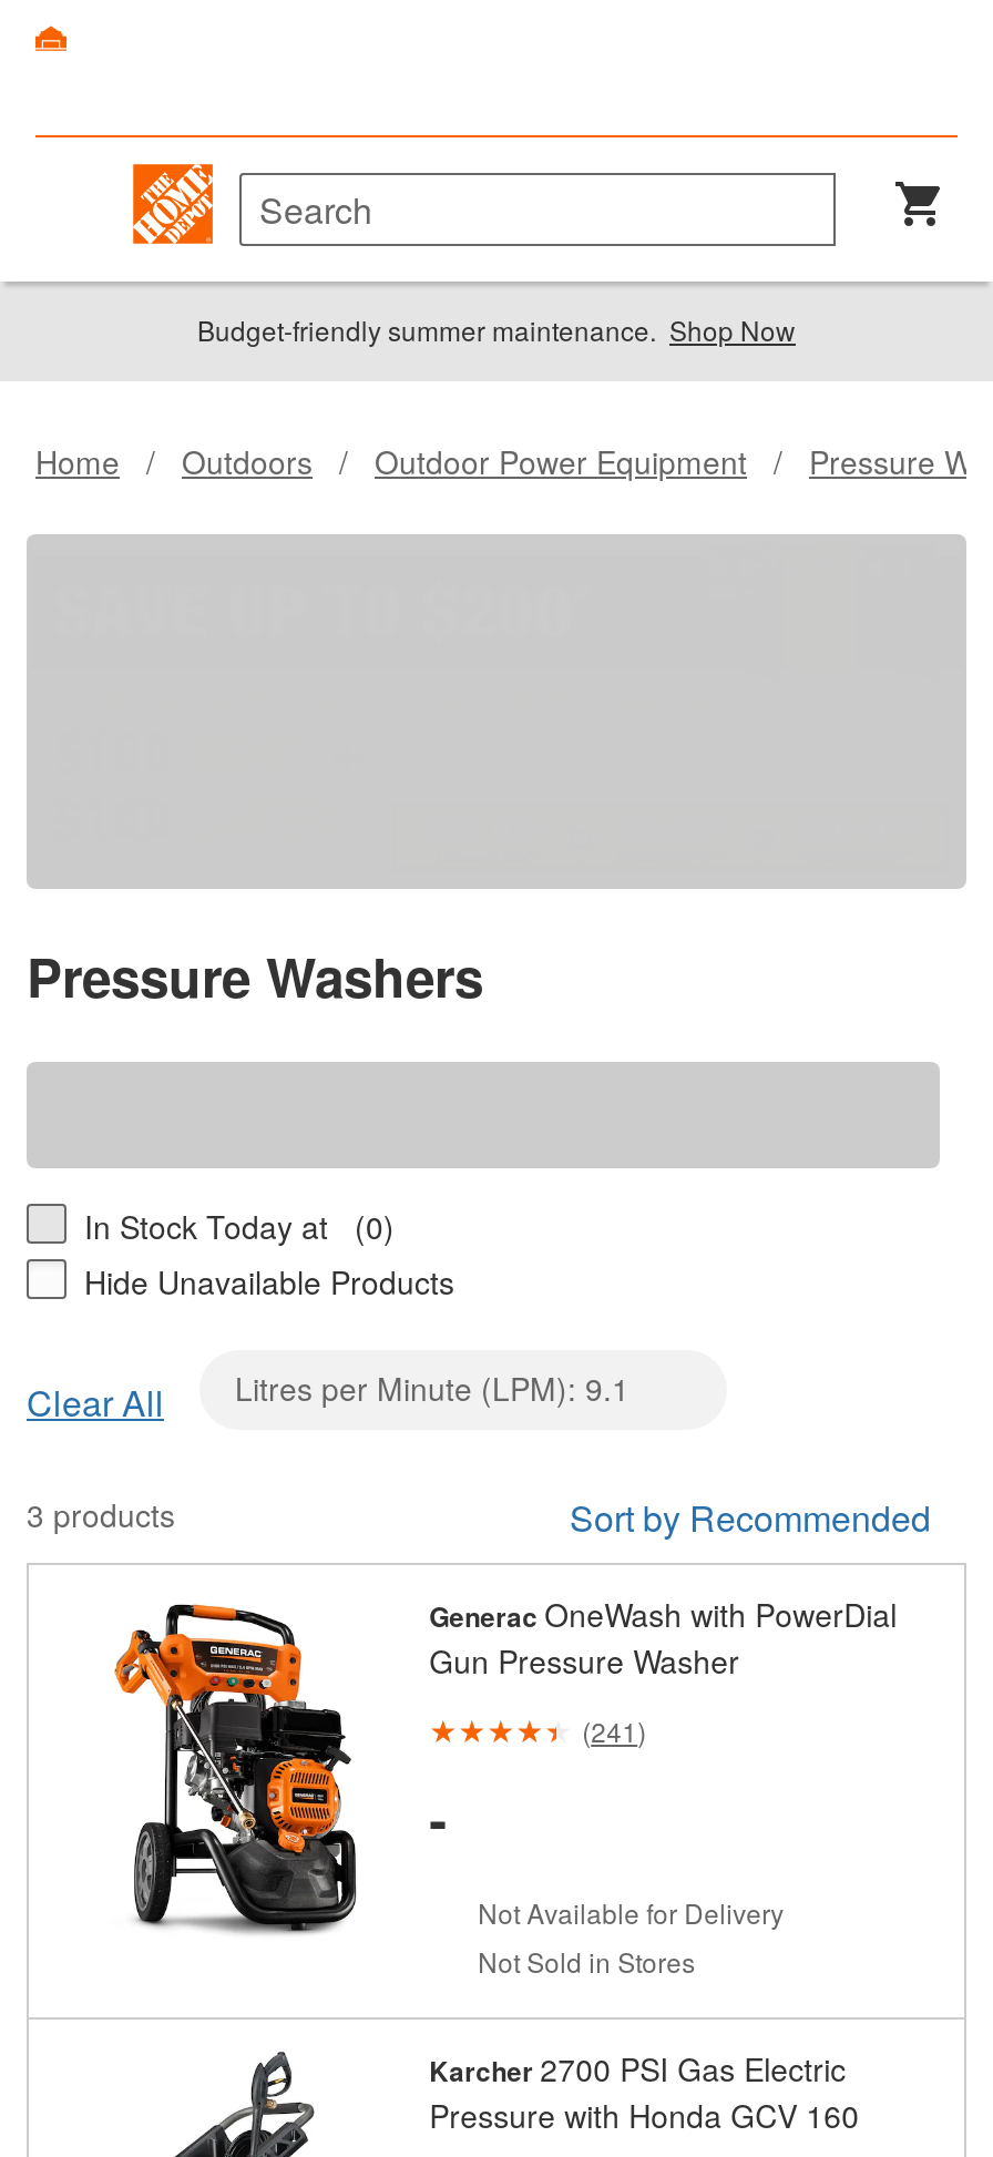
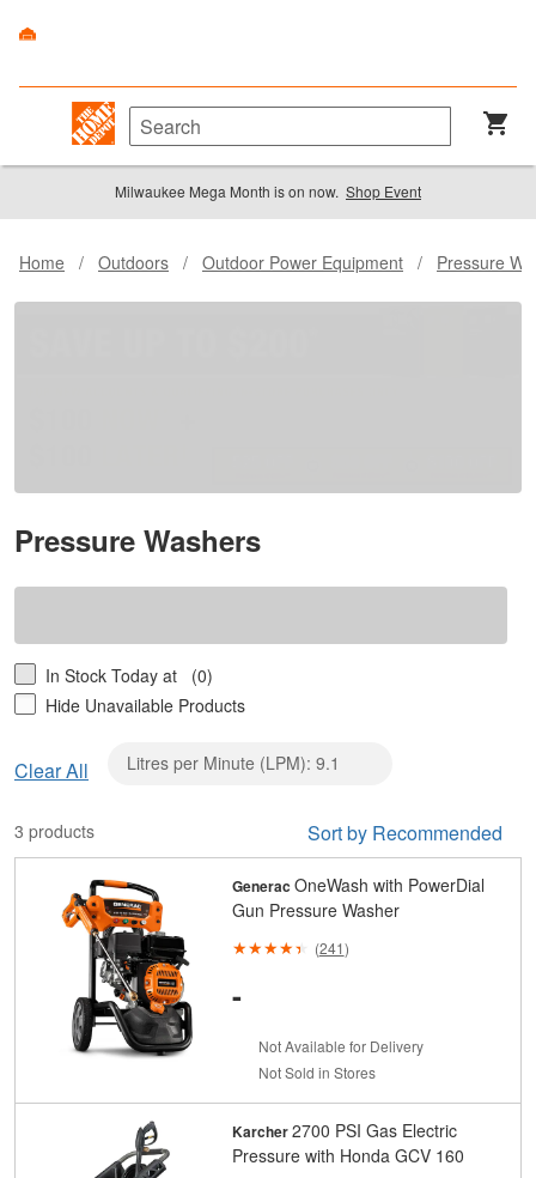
- Budget-friendly summer maintenance. Shop Now
+ Milwaukee Mega Month is on now. Shop Event
